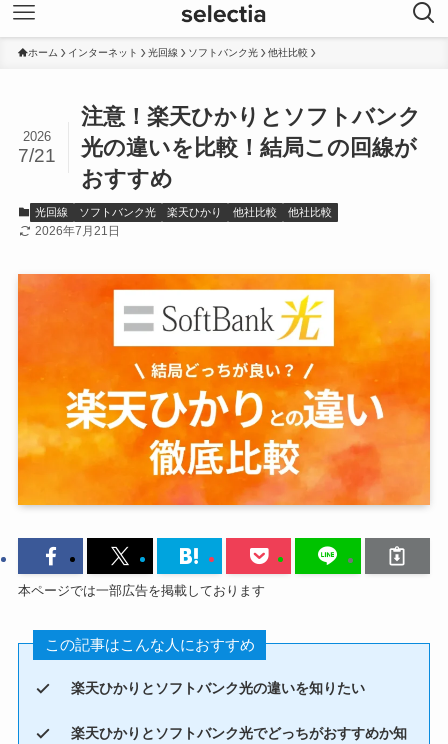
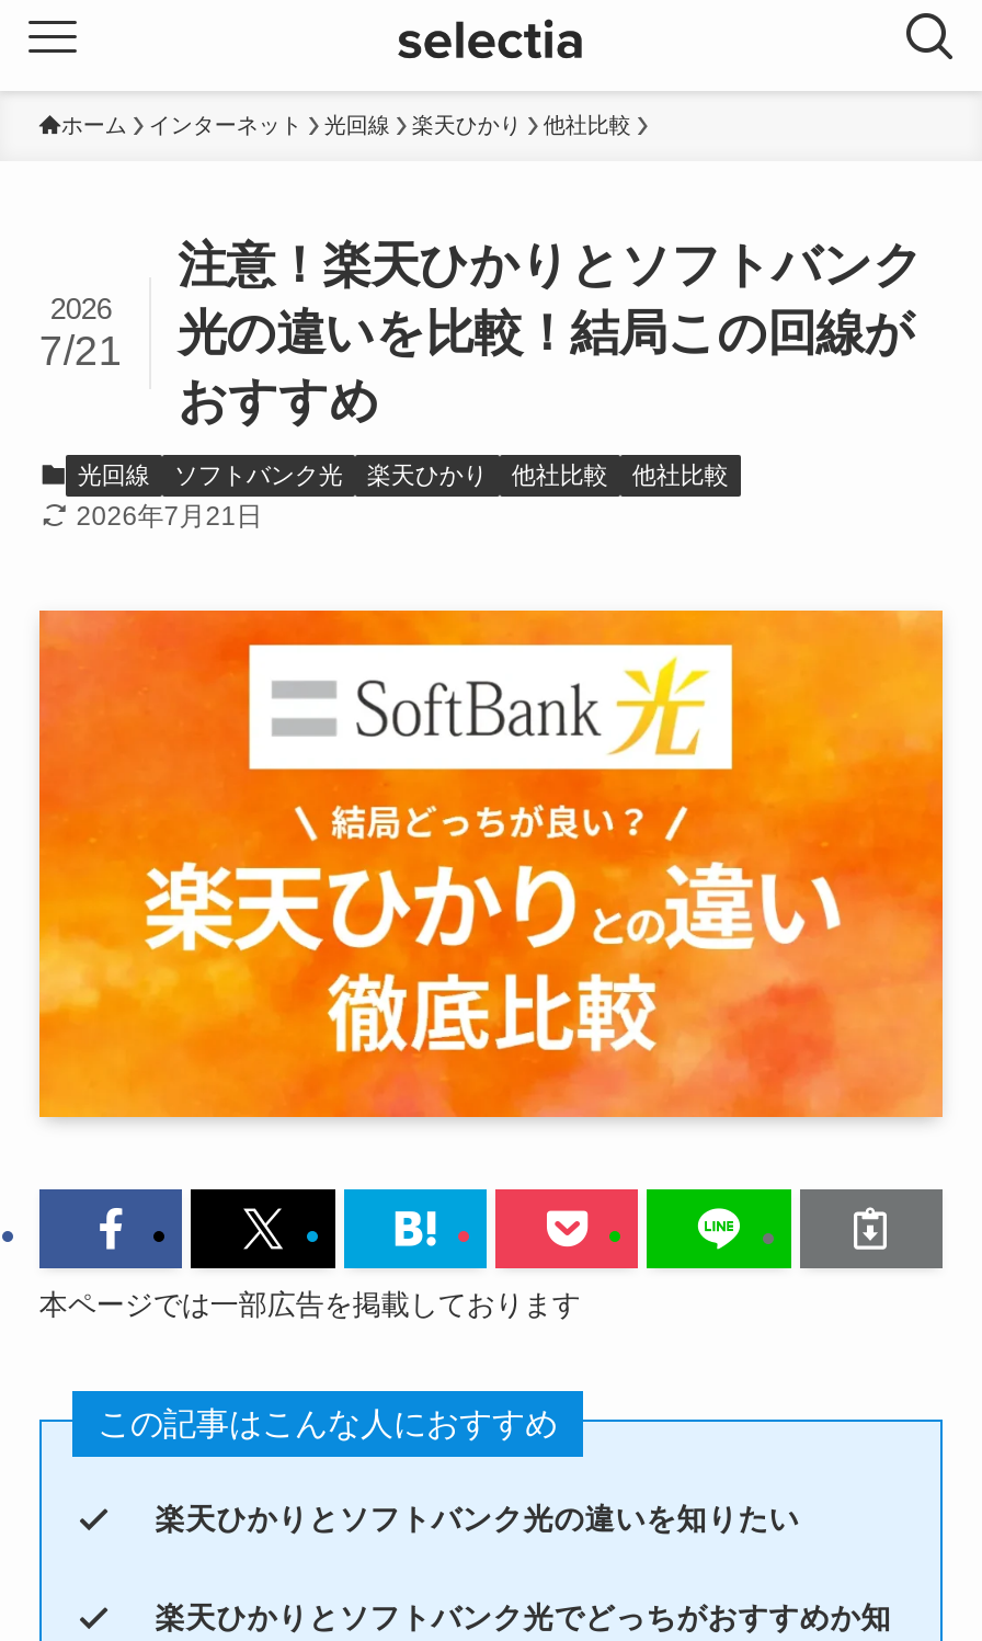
- ソフトバンク光
+ 楽天ひかり
